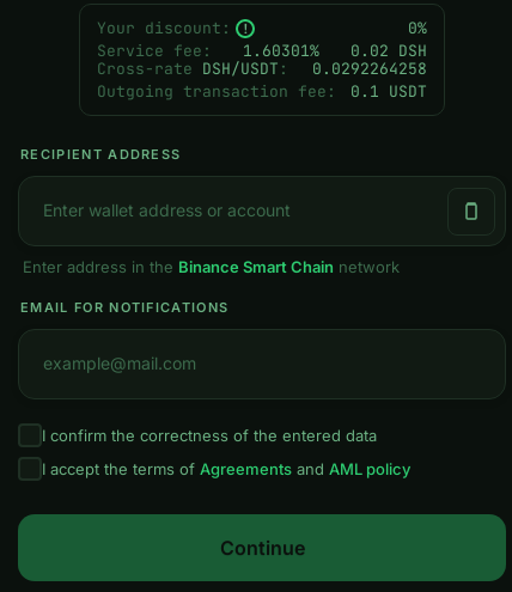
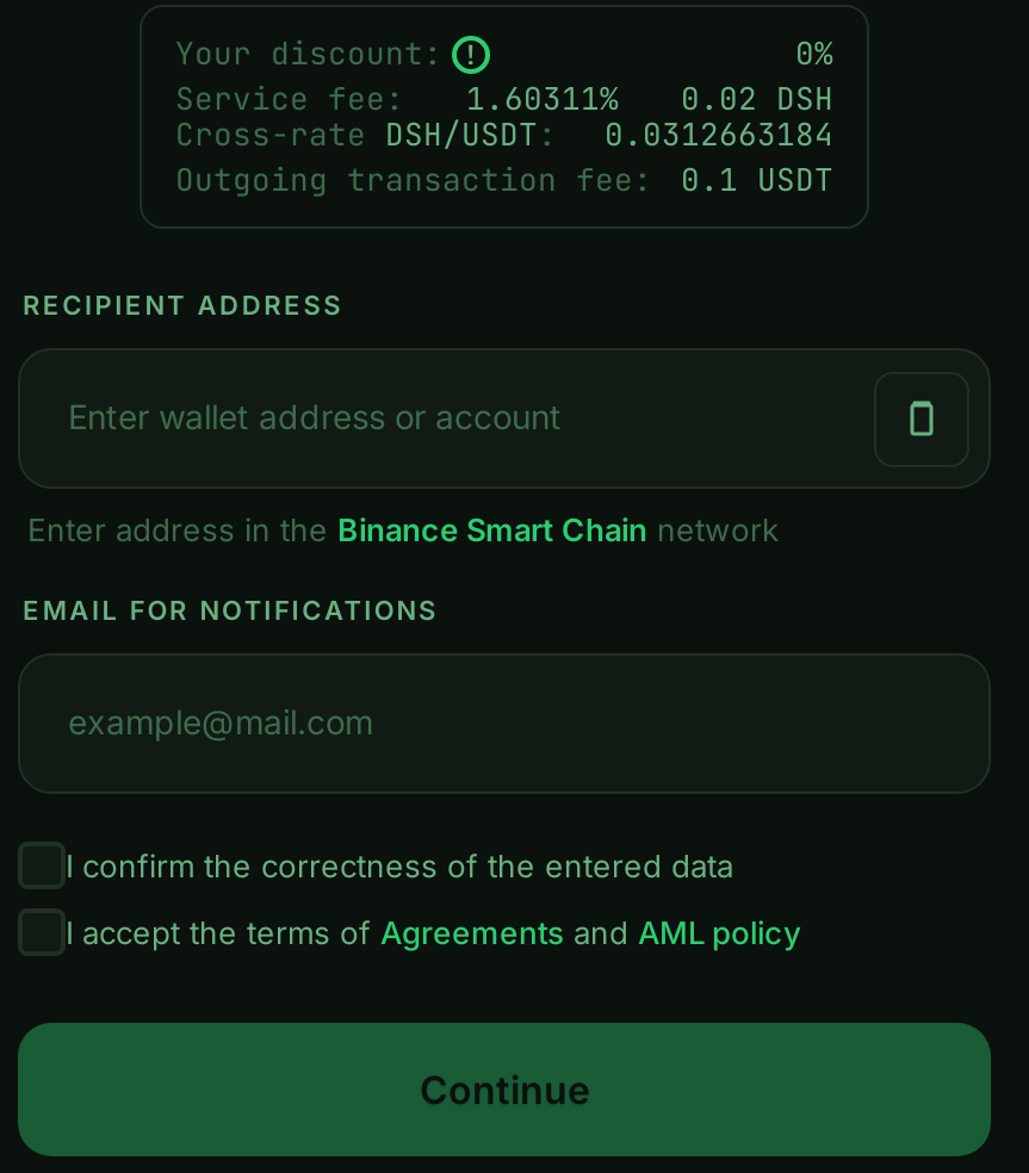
- Service fee: 1.60301% 0.02 DSH
+ Service fee: 1.60311% 0.02 DSH

- Cross-rate DSH/USDT: 0.0292264258
+ Cross-rate DSH/USDT: 0.0312663184
